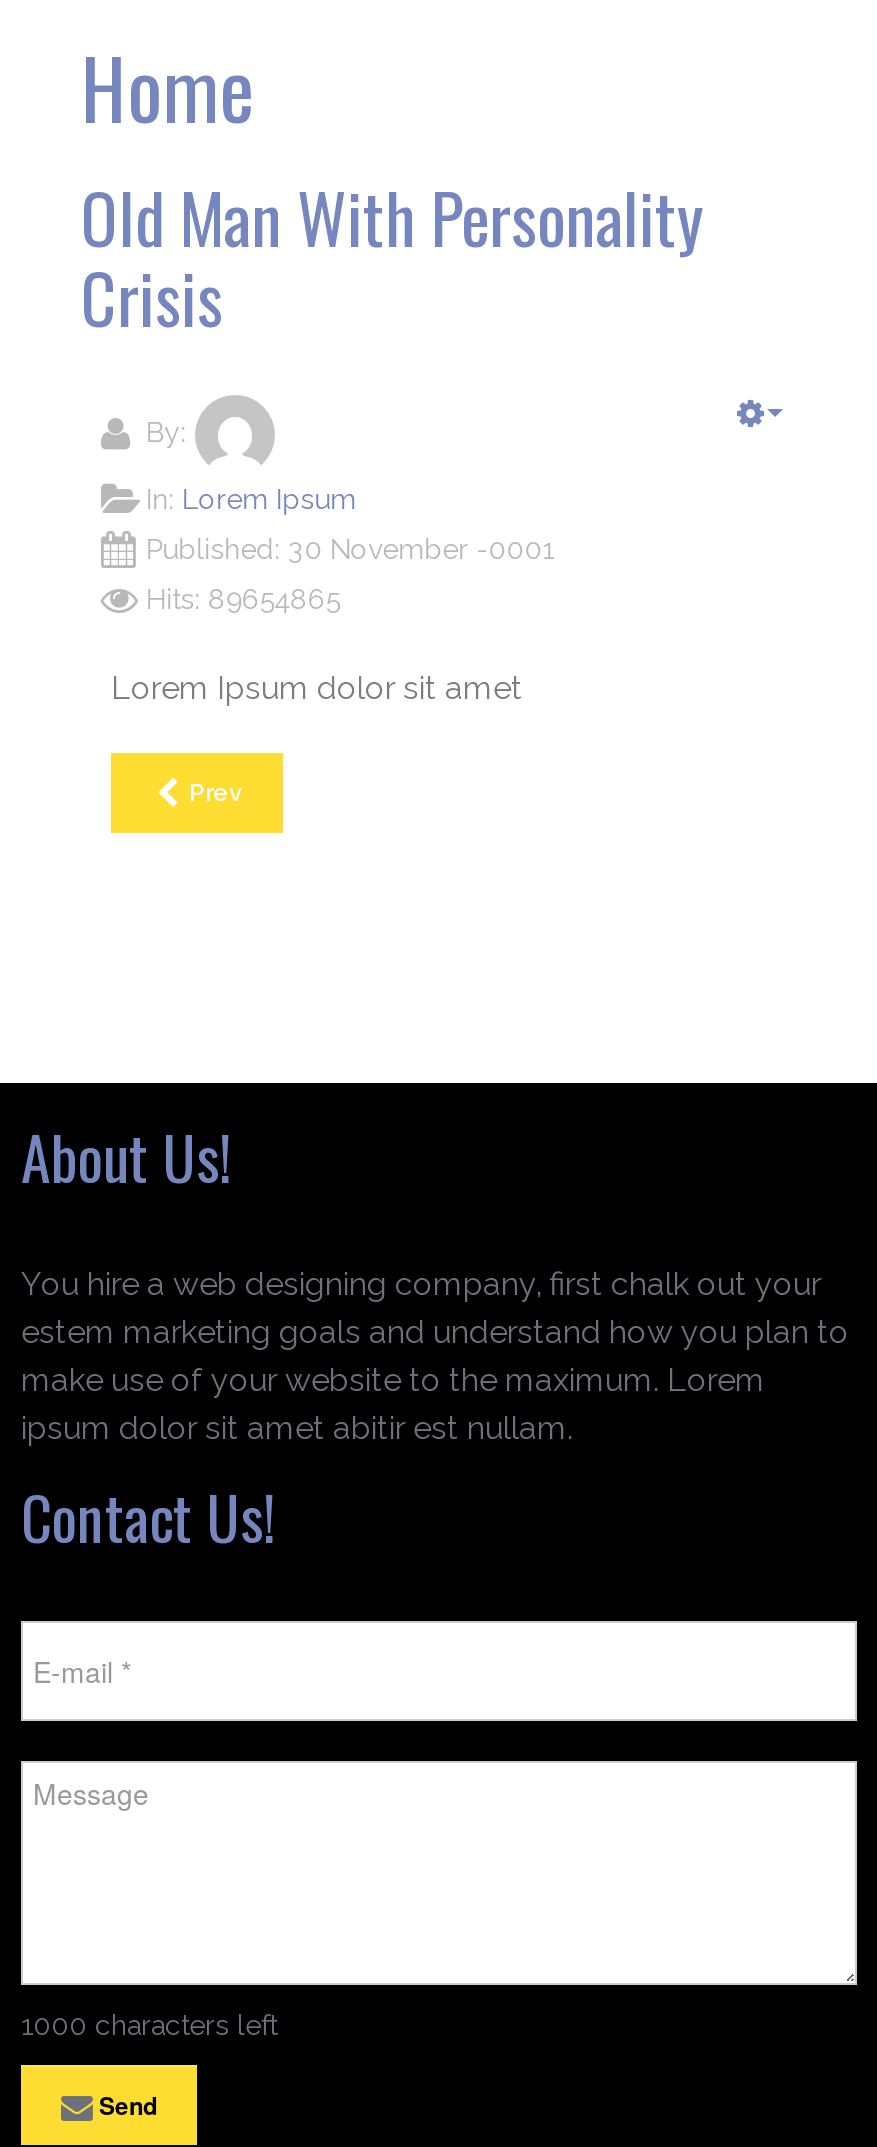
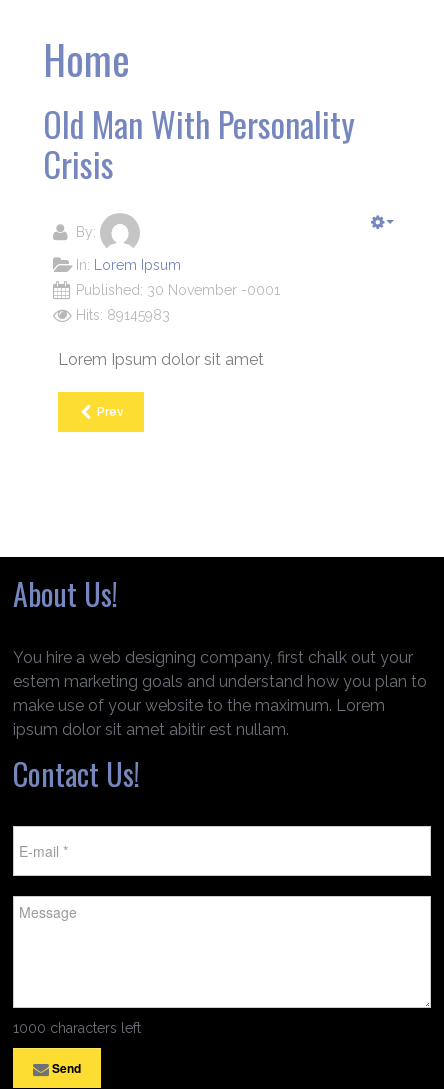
- Hits: 89654865
+ Hits: 89145983
